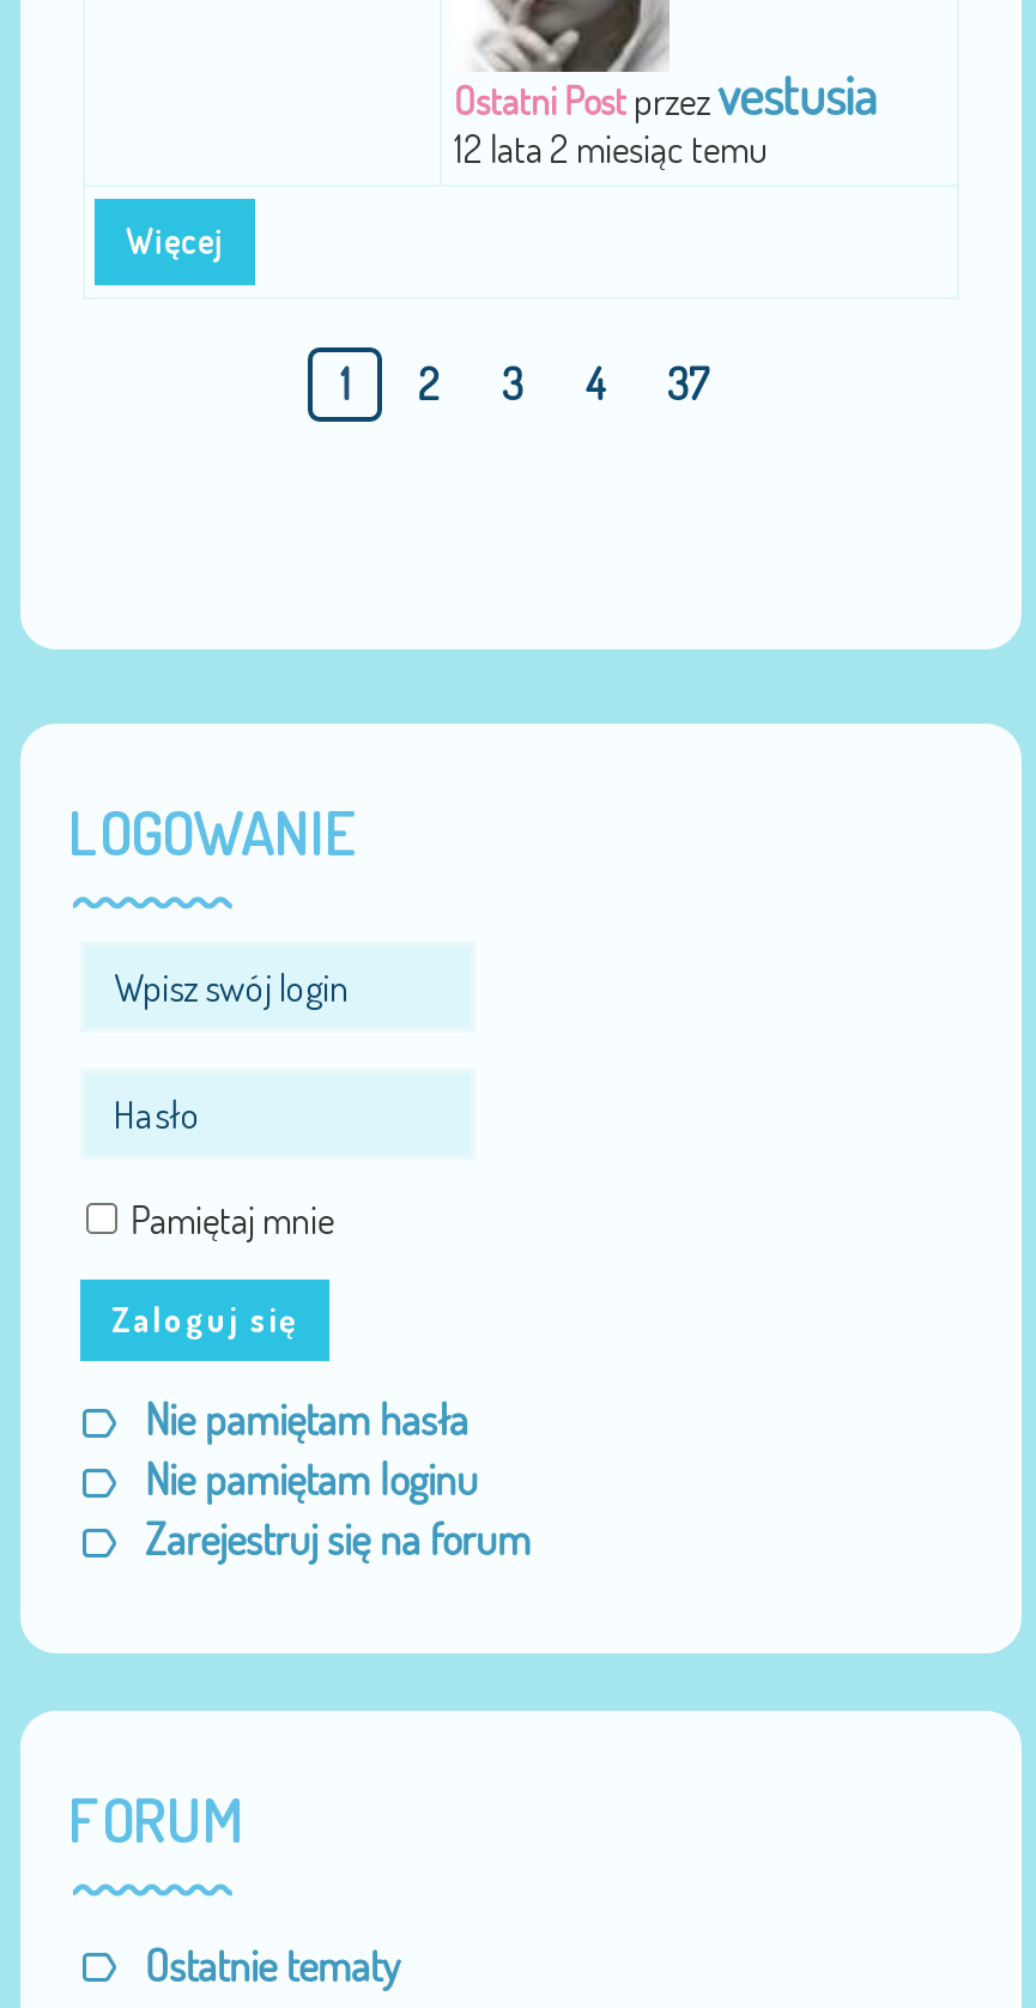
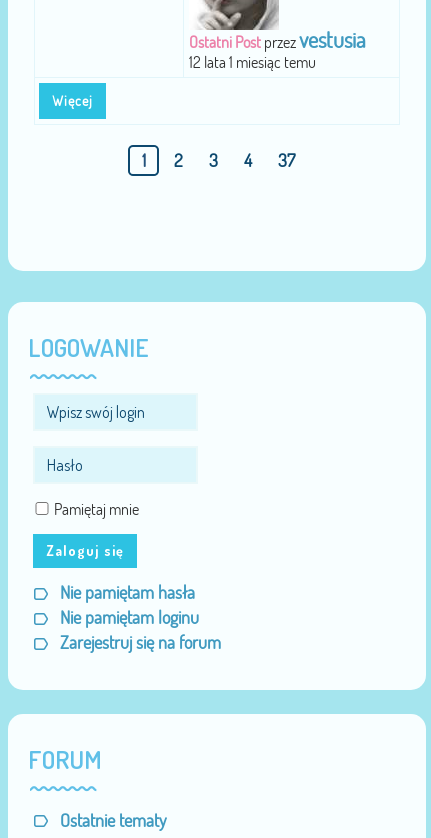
- 12 lata 2 miesiąc temu
+ 12 lata 1 miesiąc temu
